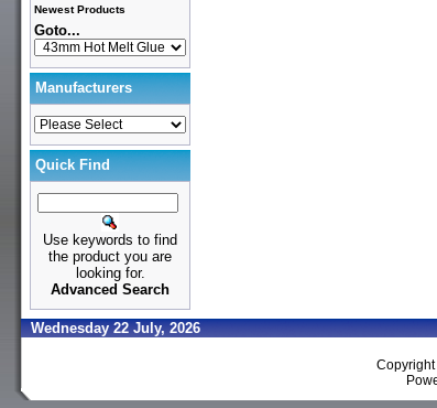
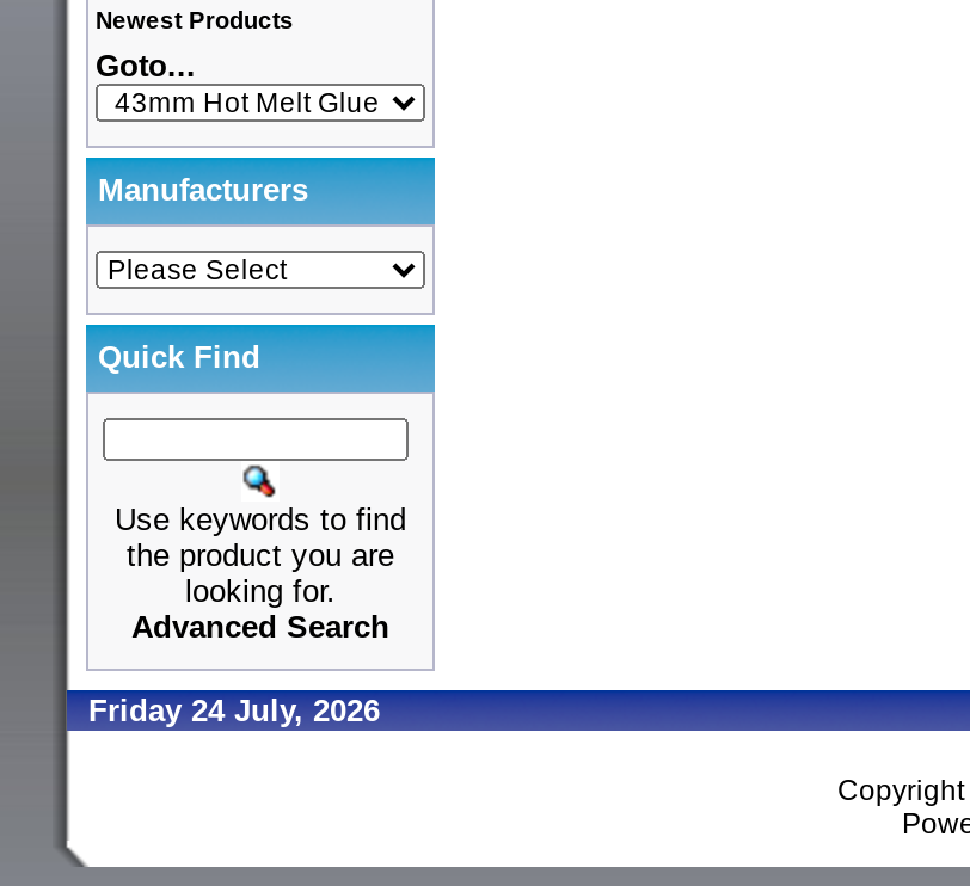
- Wednesday 22 July, 2026
+ Friday 24 July, 2026
